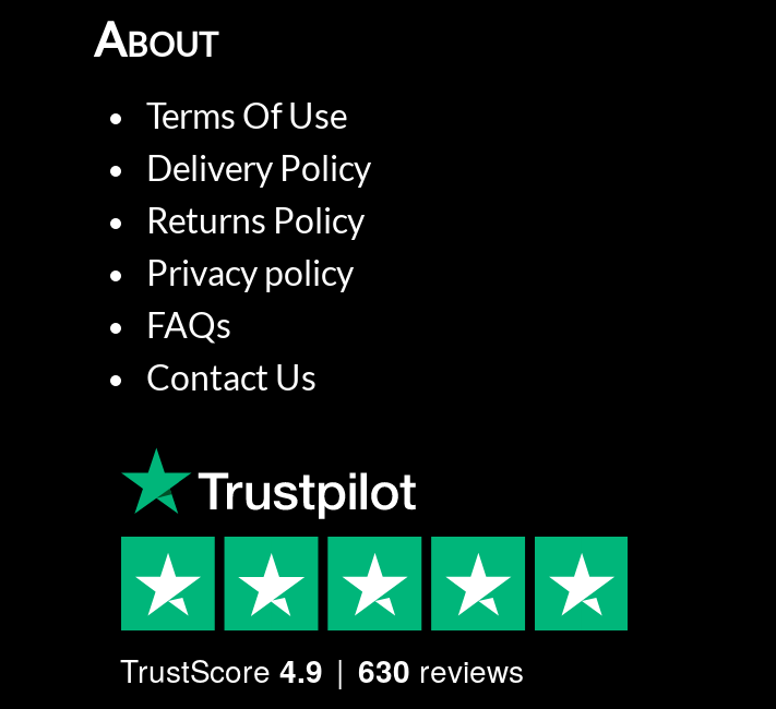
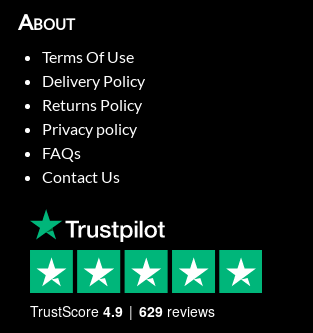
- TrustScore 4.9 630 reviews
+ TrustScore 4.9 629 reviews
